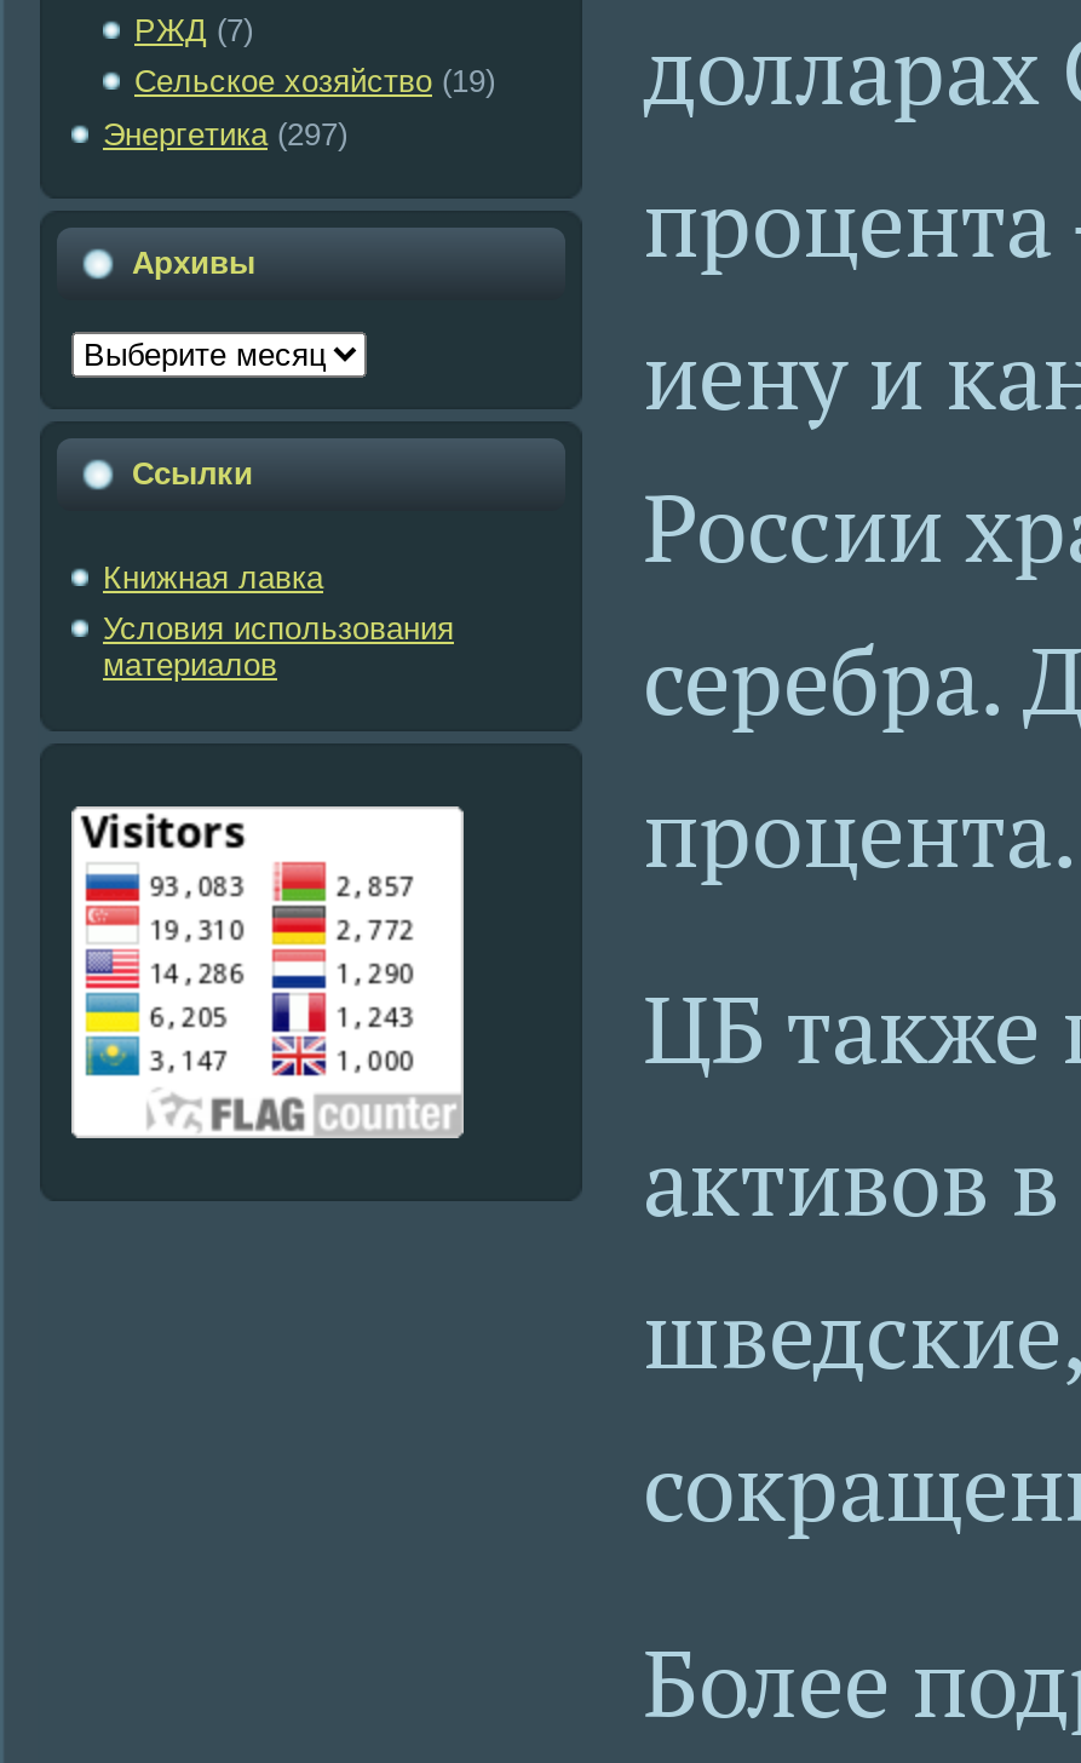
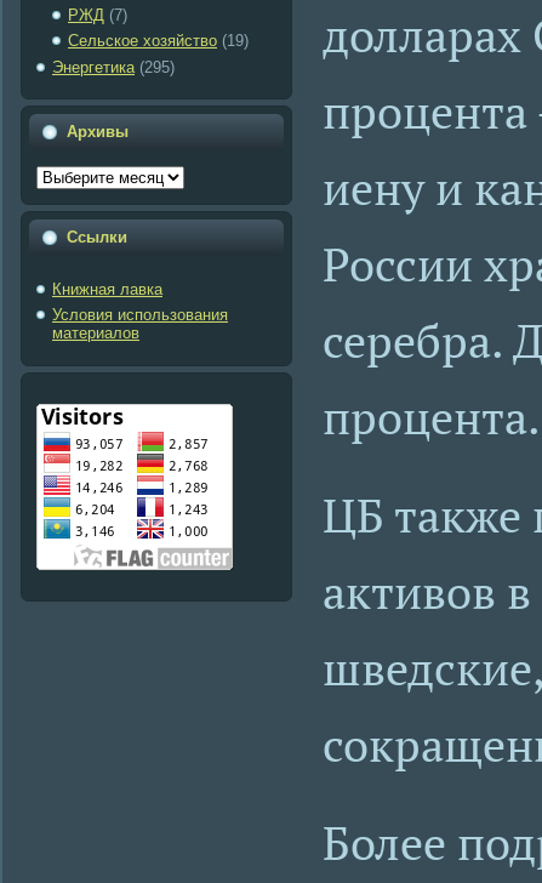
- Энергетика (297)
+ Энергетика (295)
